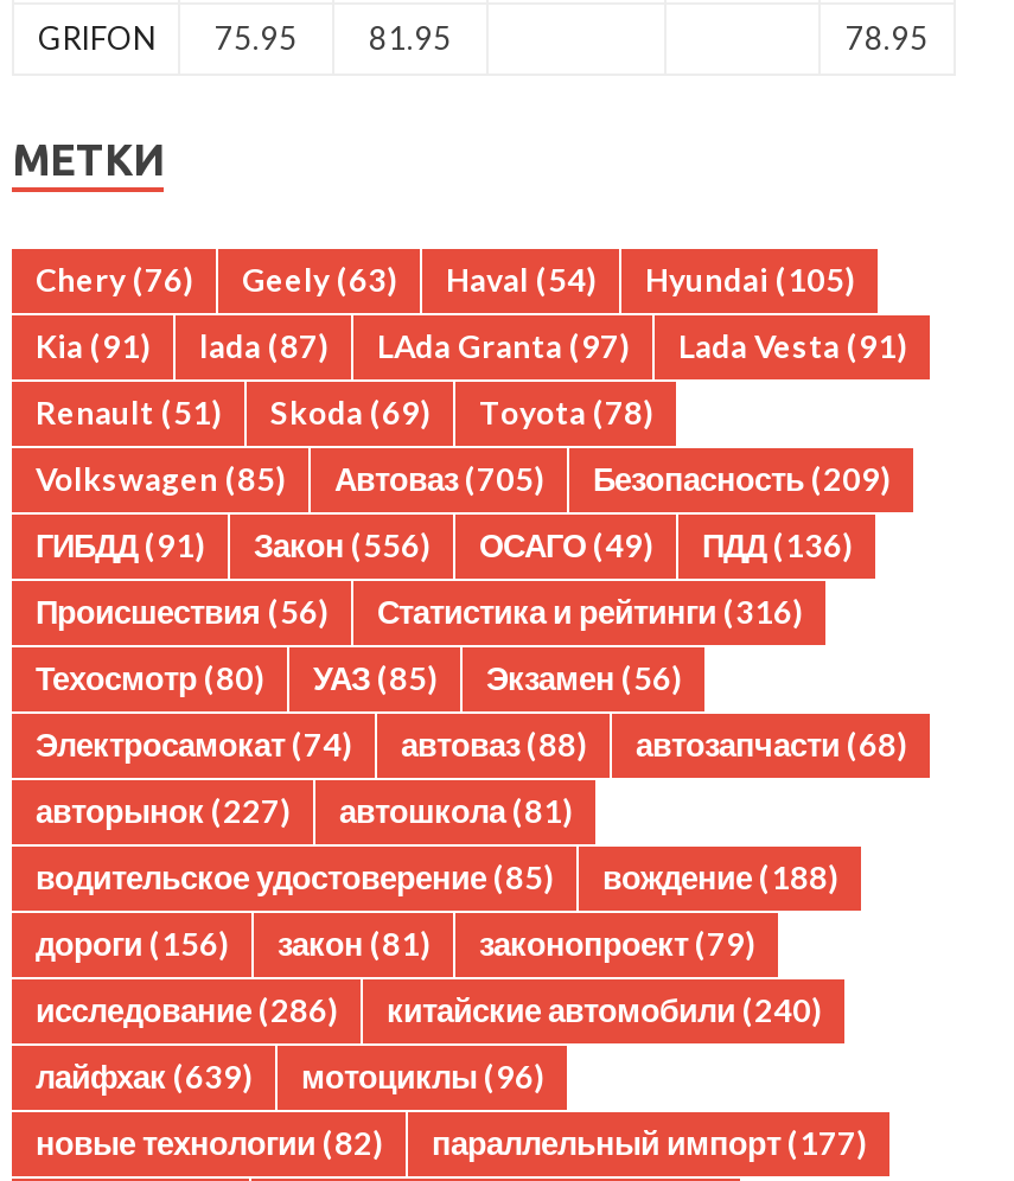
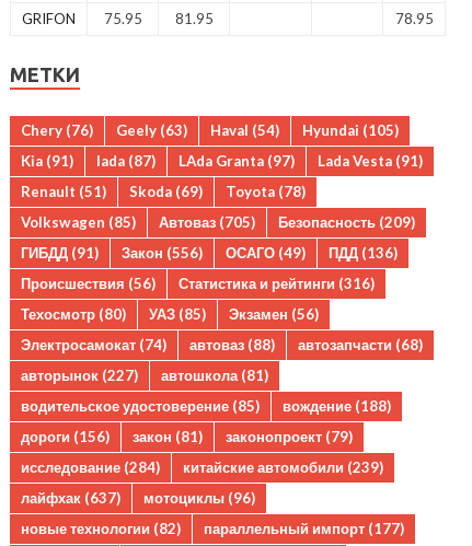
- исследование (286)
+ исследование (284)

- китайские автомобили (240)
+ китайские автомобили (239)

- лайфхак (639) мотоциклы (96)
+ лайфхак (637) мотоциклы (96)
